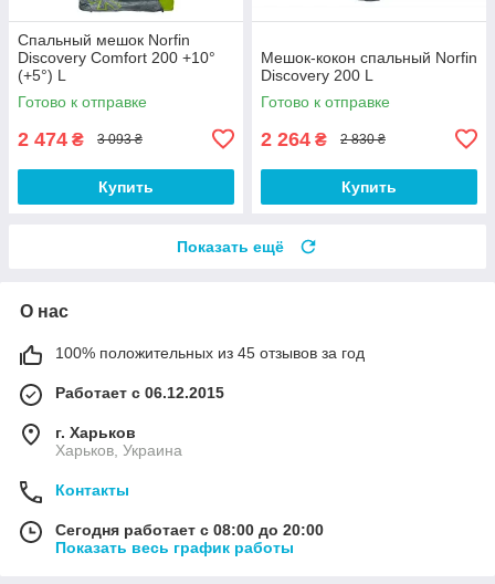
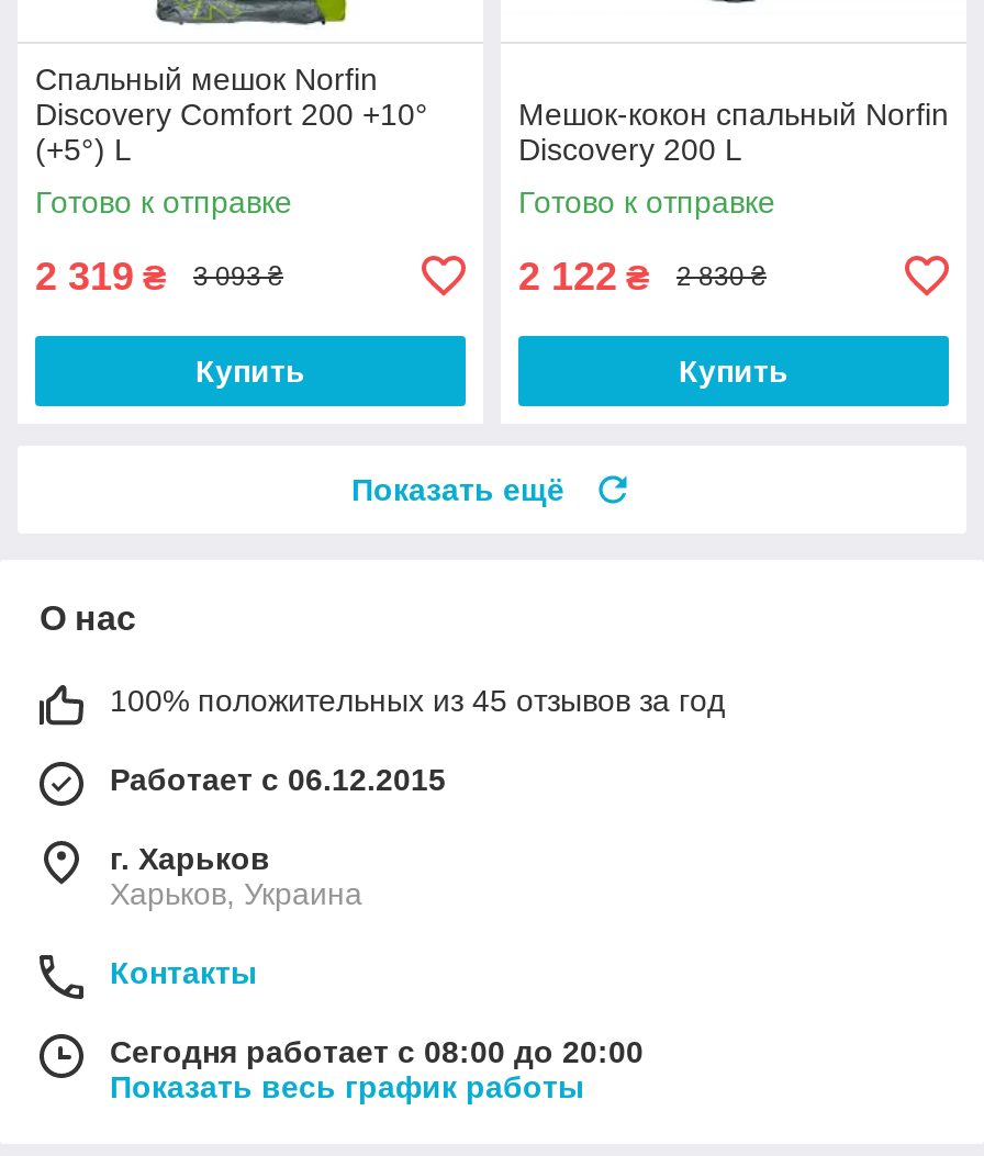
- 2 474 ₴
+ 2 319 ₴

- 2 264 ₴
+ 2 122 ₴
